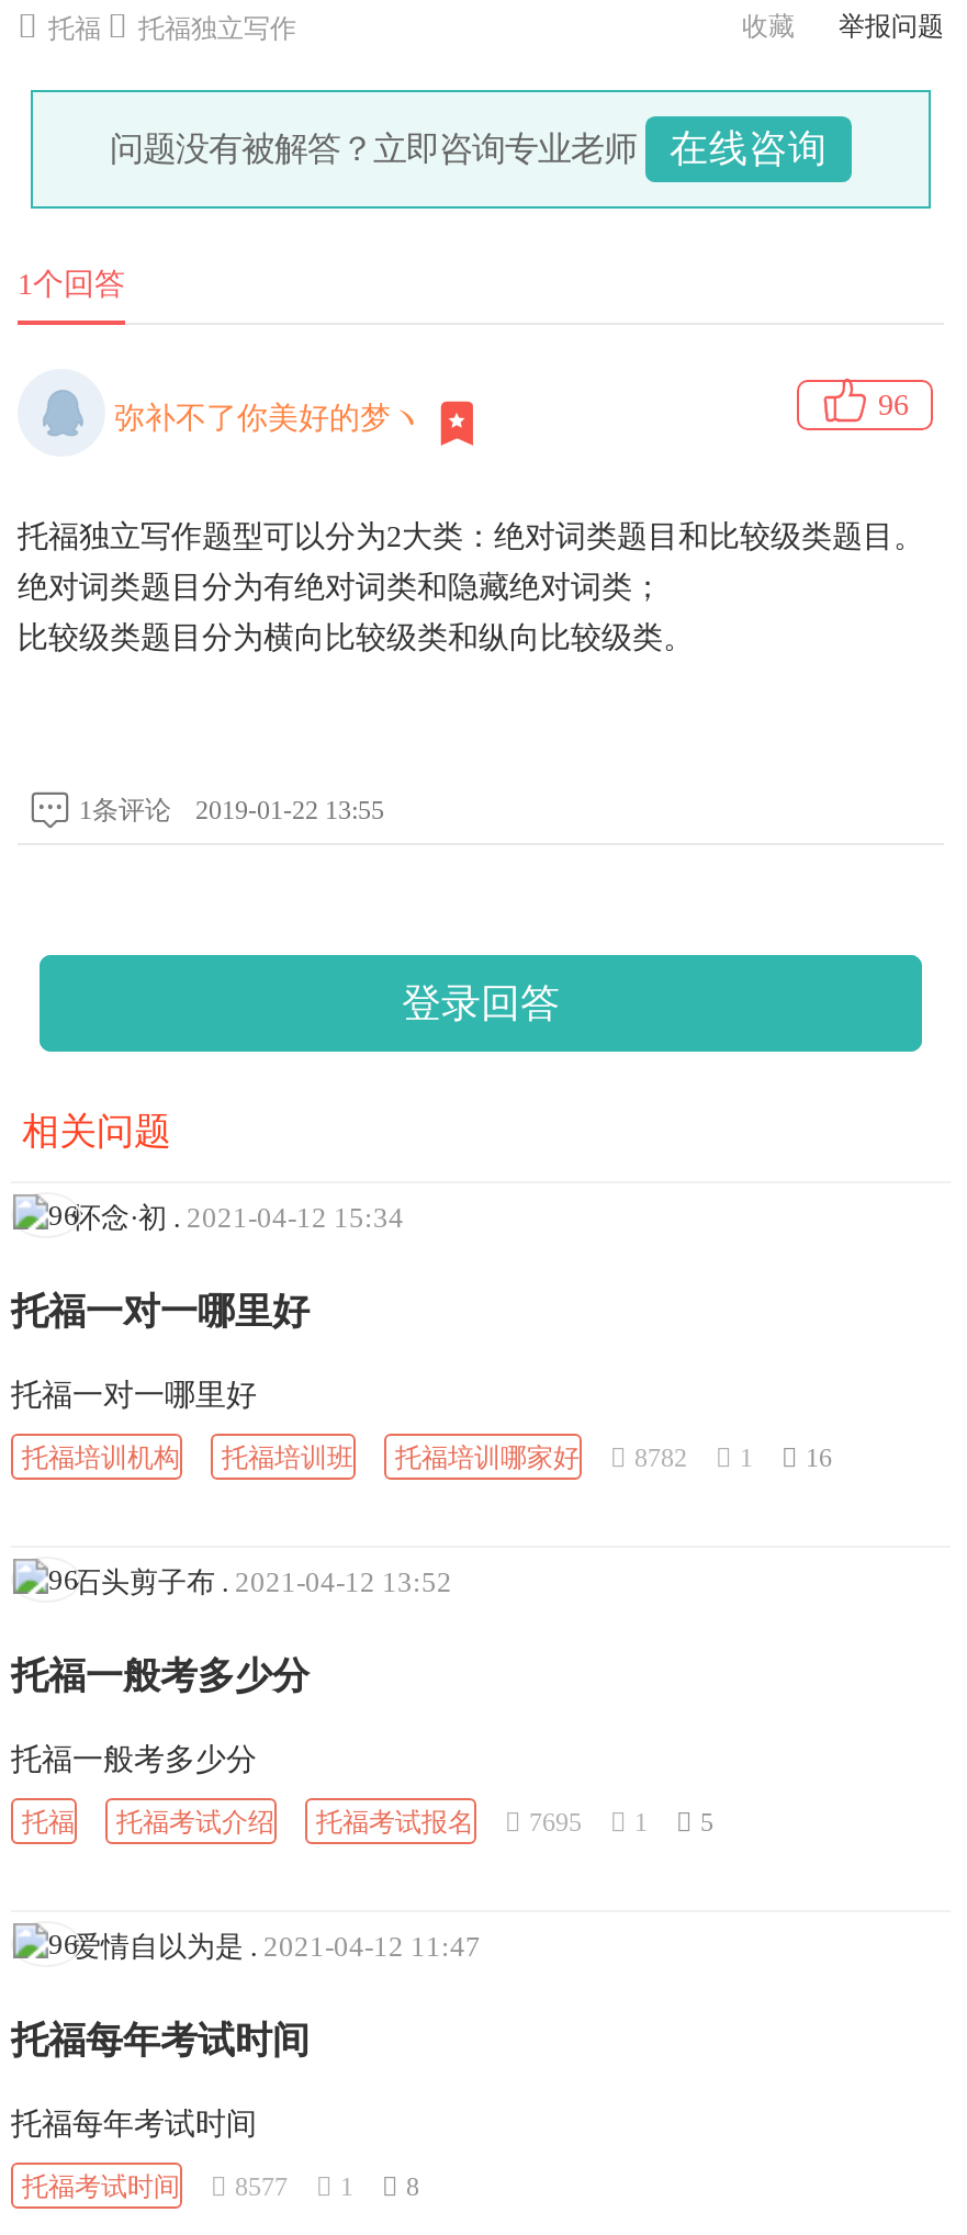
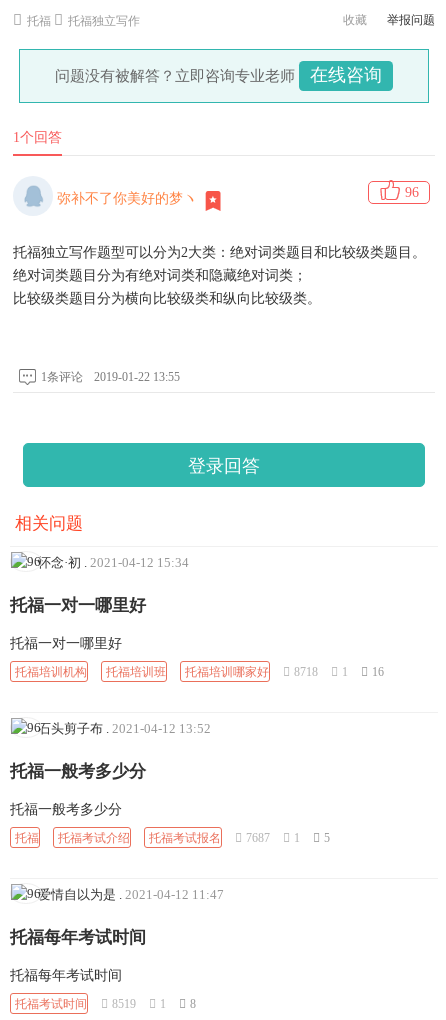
- 托福培训机构 托福培训班 托福培训哪家好 8782 1 16
+ 托福培训机构 托福培训班 托福培训哪家好 8718 1 16

- 托福 托福考试介绍 托福考试报名 7695 1 5
+ 托福 托福考试介绍 托福考试报名 7687 1 5

- 托福考试时间 8577 1 8
+ 托福考试时间 8519 1 8
